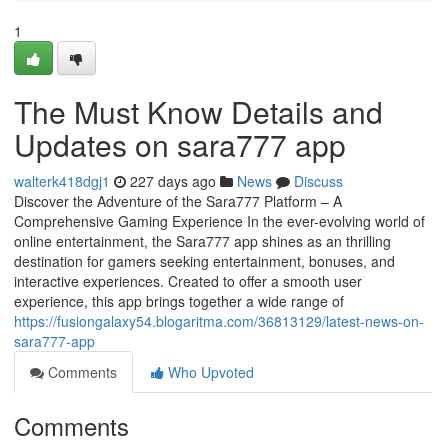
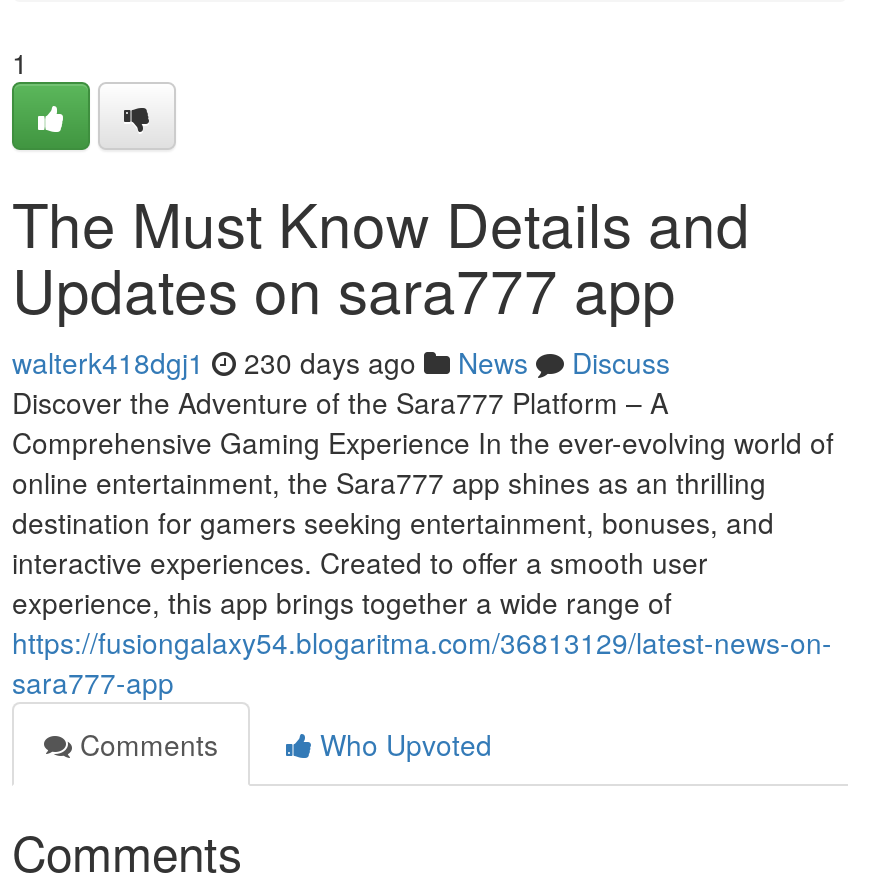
- walterk418dgj1 227 days ago News Discuss
+ walterk418dgj1 230 days ago News Discuss
